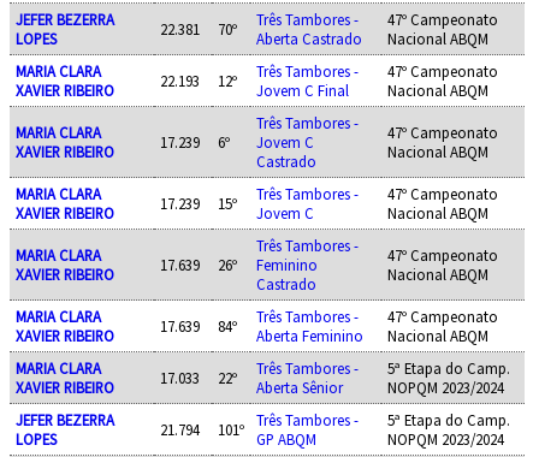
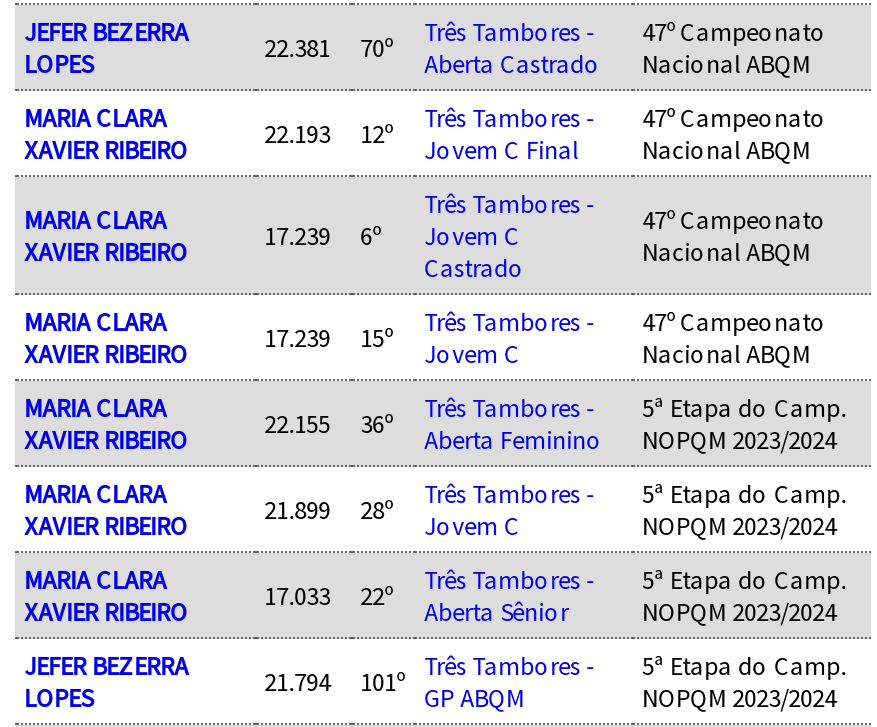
- 47º Campeonato
- Nacional ABQM
+ 5ª Etapa do Camp.
+ NOPQM 2023/2024

- 17.639
- 26º
+ 22.155
+ 36º

- Feminino
- Castrado

- 47º Campeonato
- Nacional ABQM
+ 5ª Etapa do Camp.
+ NOPQM 2023/2024

- 17.639
- 84º
+ 21.899
+ 28º

moved up: Aberta Feminino

+ Jovem C
